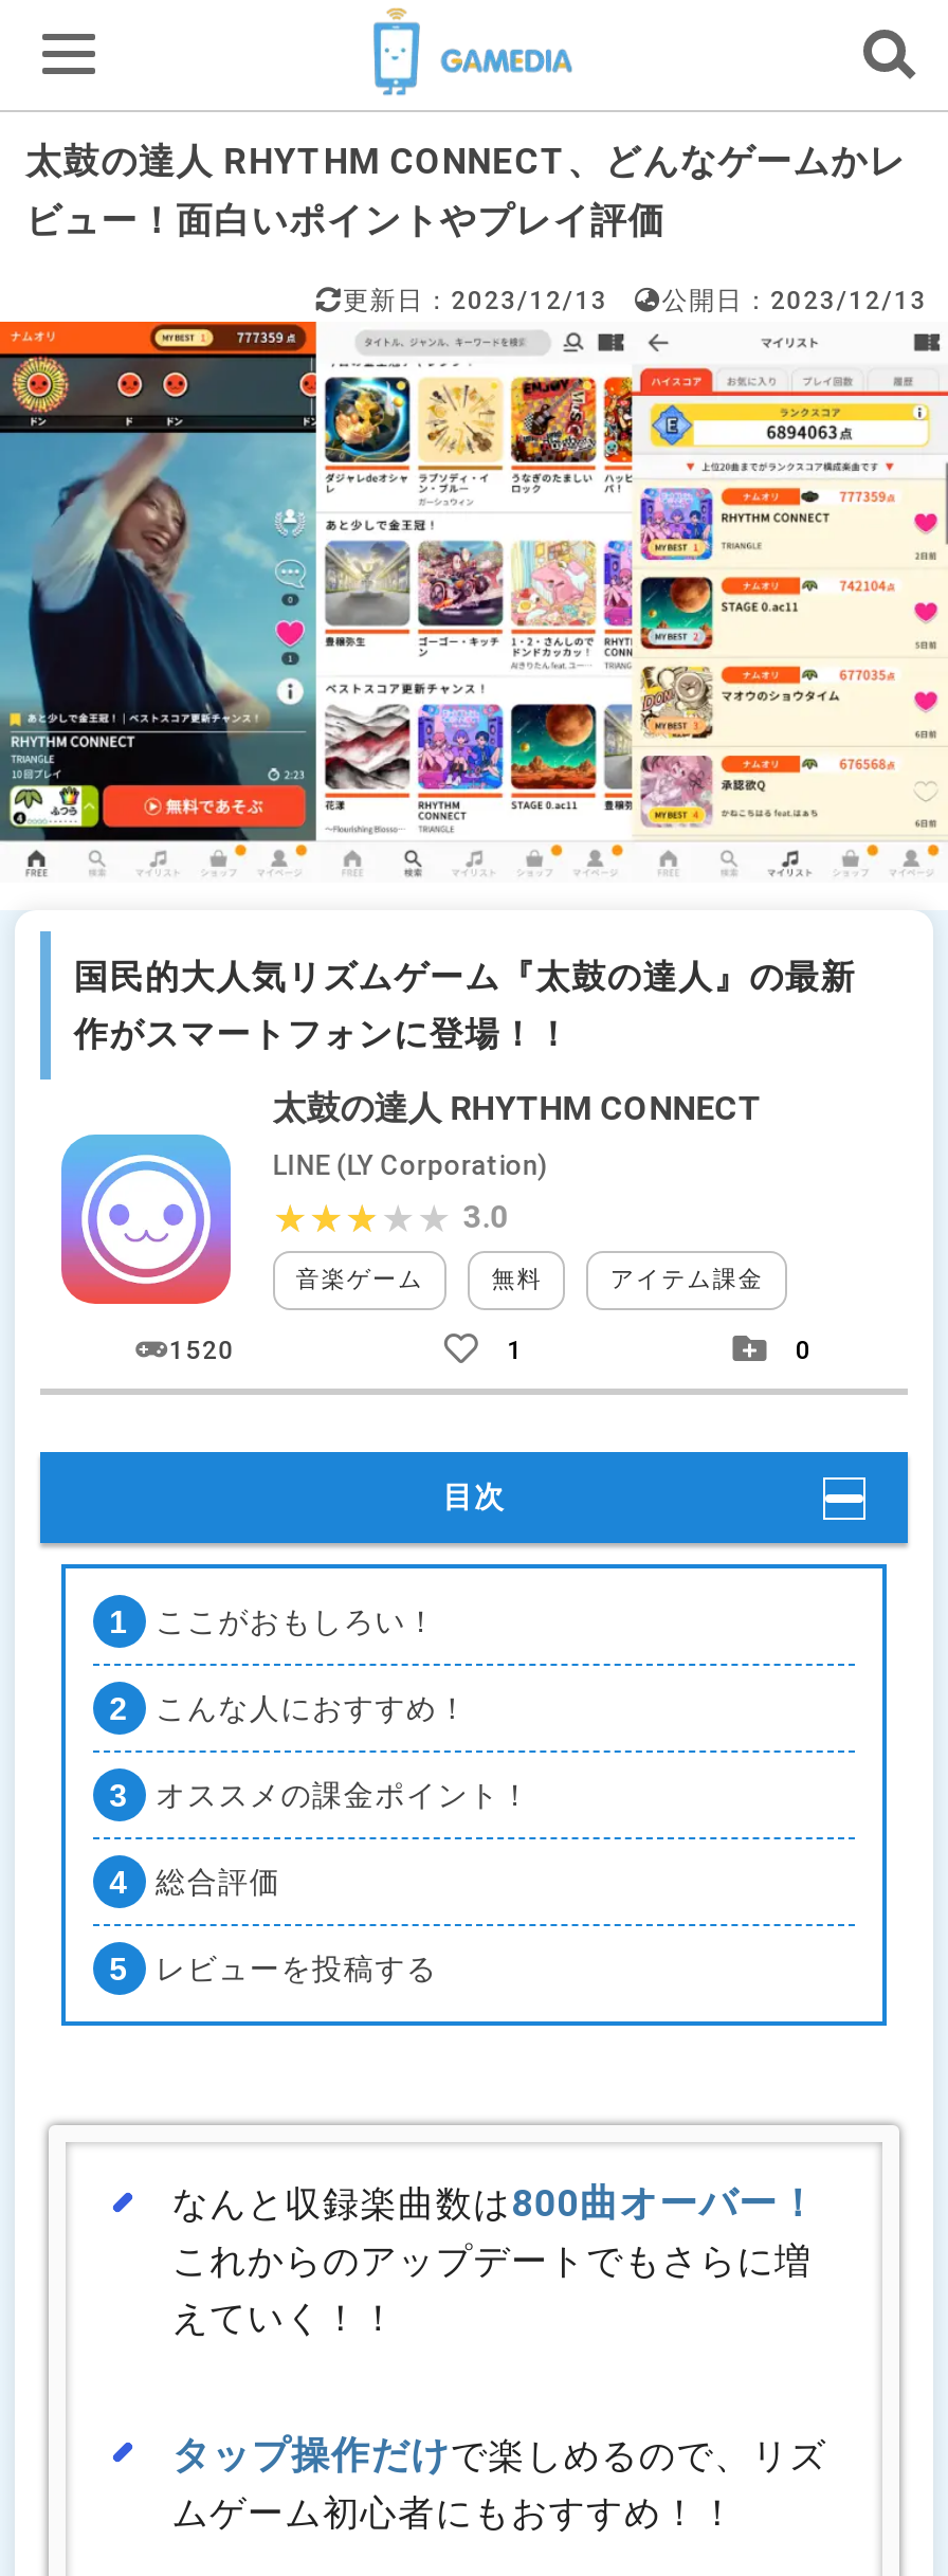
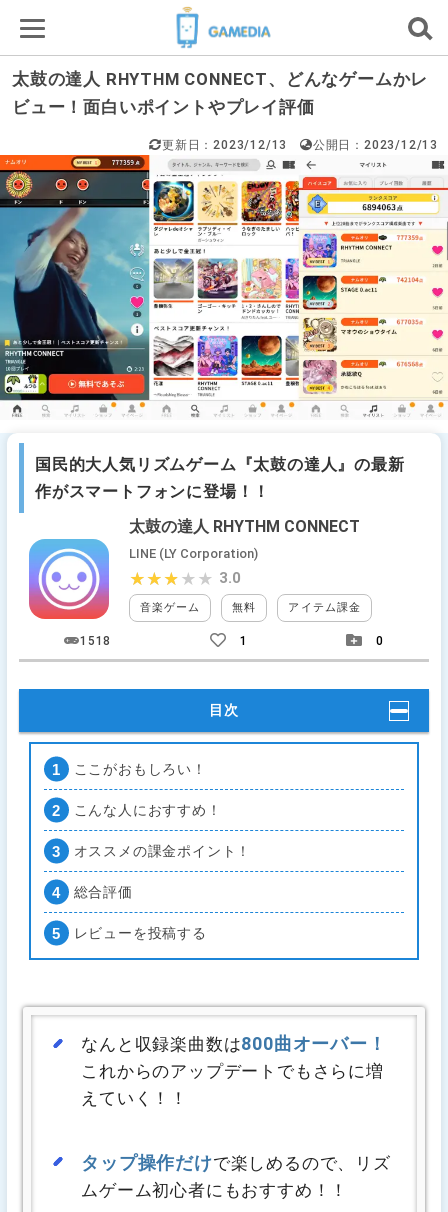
- 1520
+ 1518
